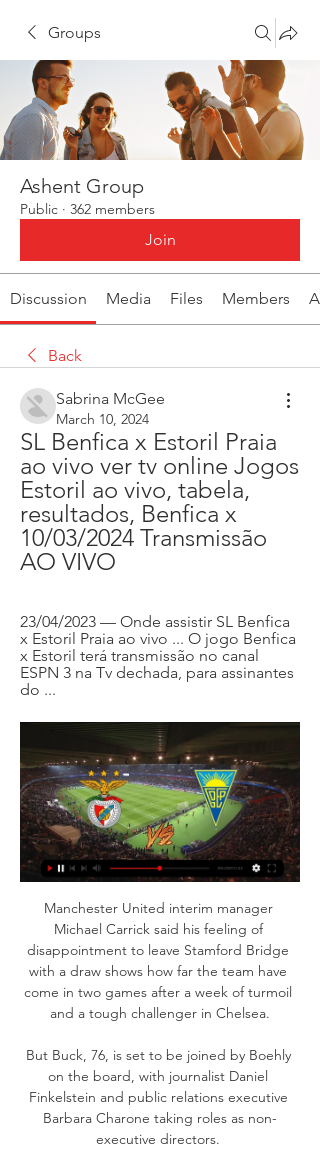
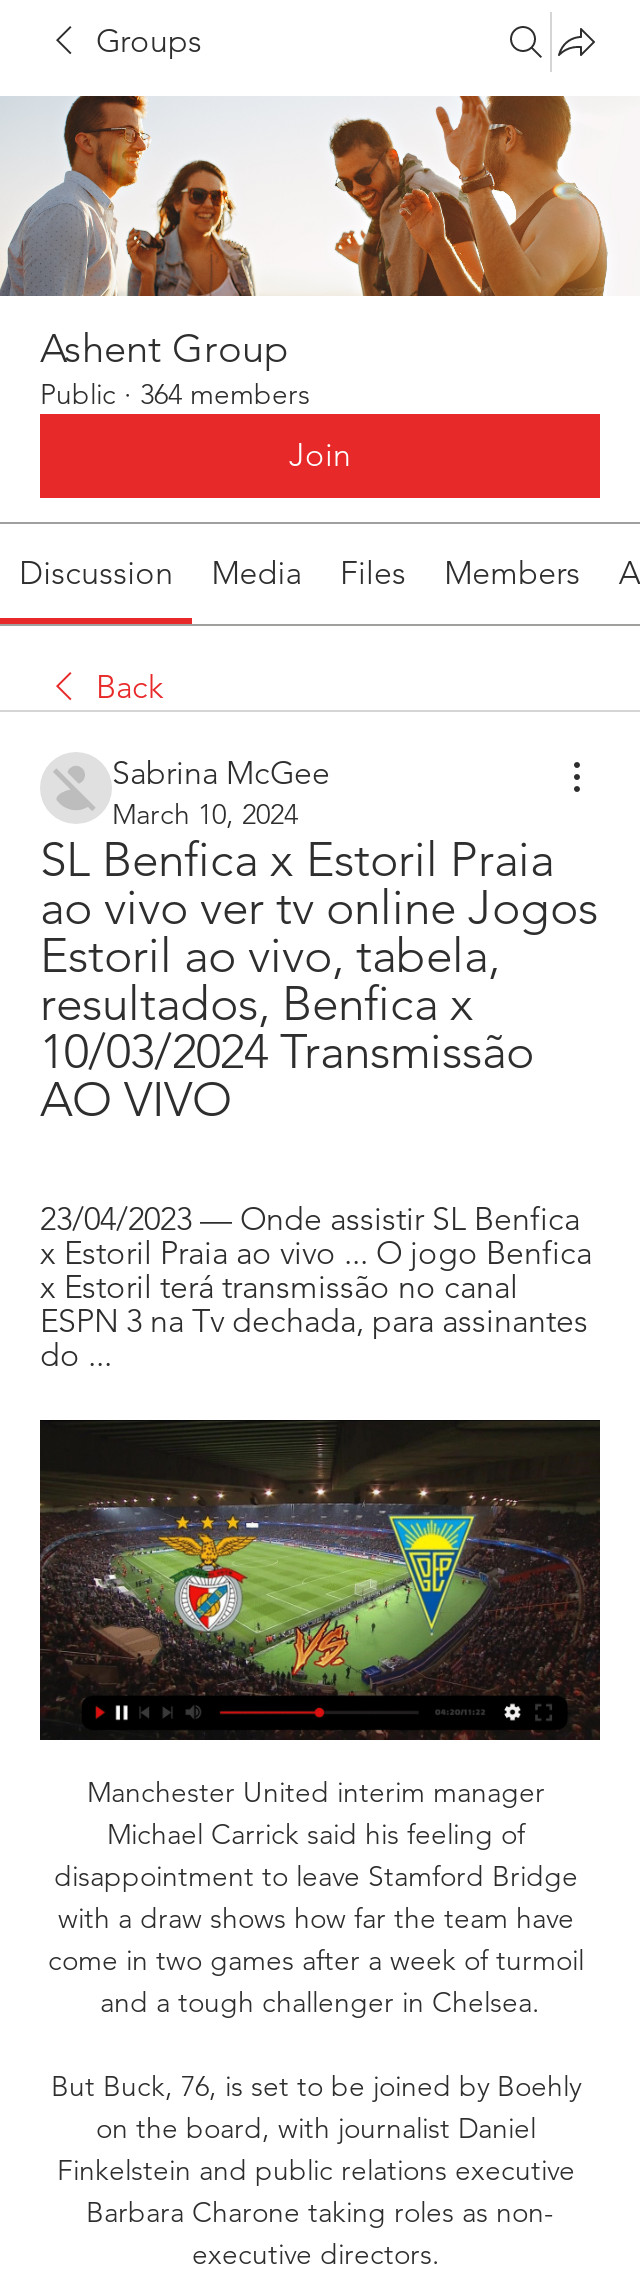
- Public · 362 members
+ Public · 364 members
